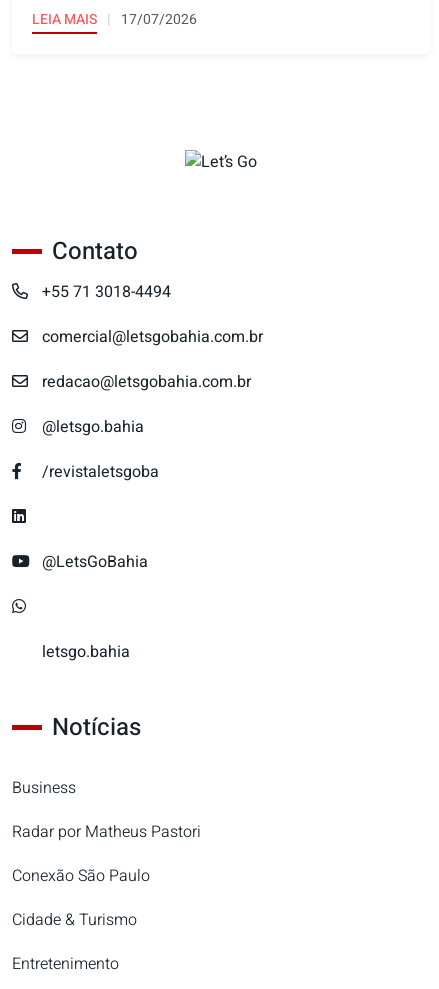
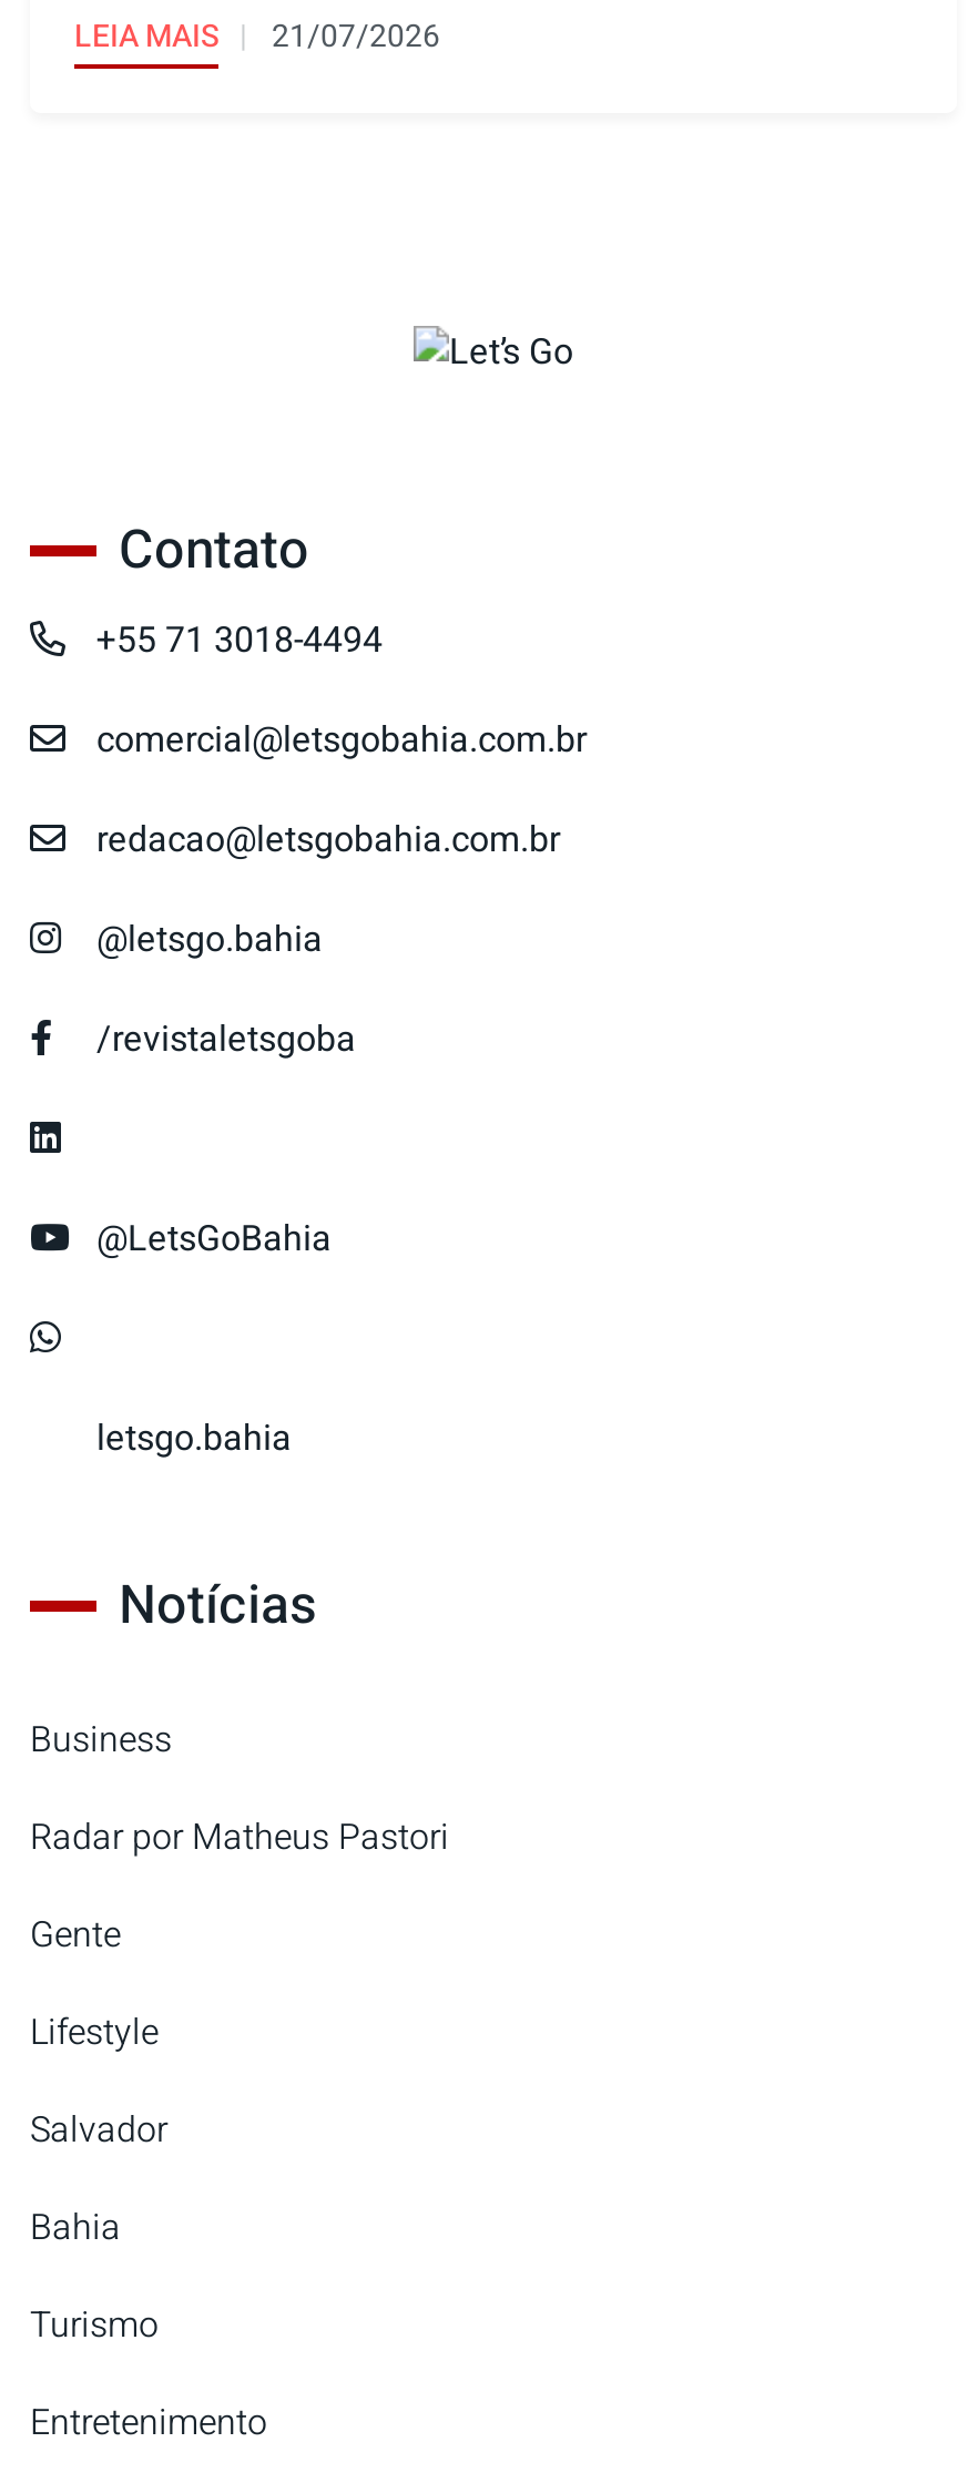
- LEIA MAIS 17/07/2026
+ LEIA MAIS 21/07/2026

- Conexão São Paulo
- Cidade & Turismo
+ Gente
+ Lifestyle
+ Salvador
+ Bahia
+ Turismo
